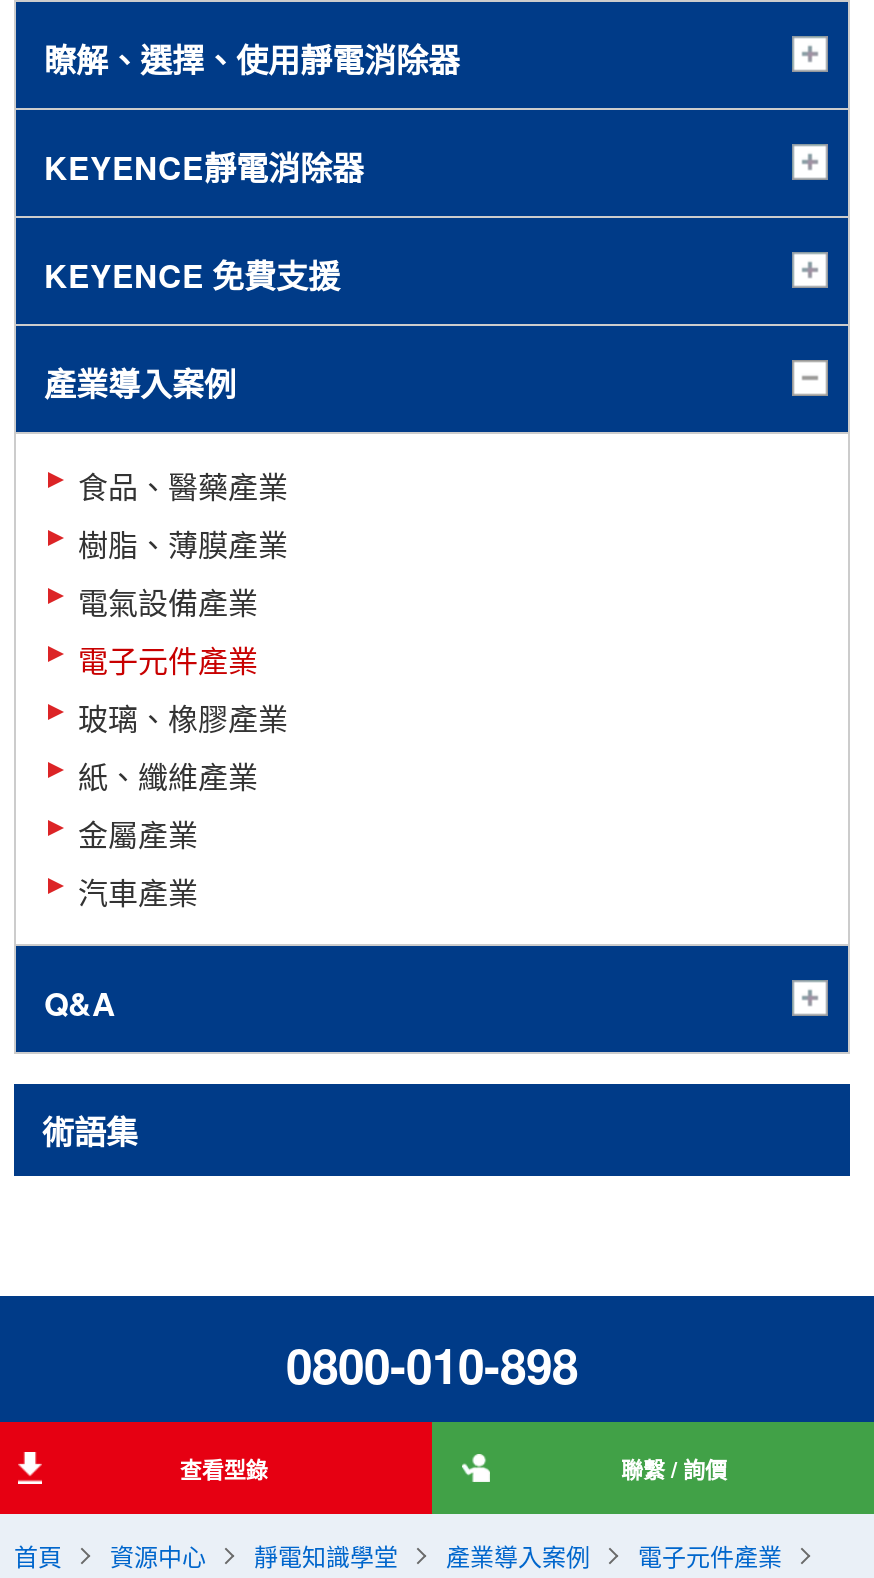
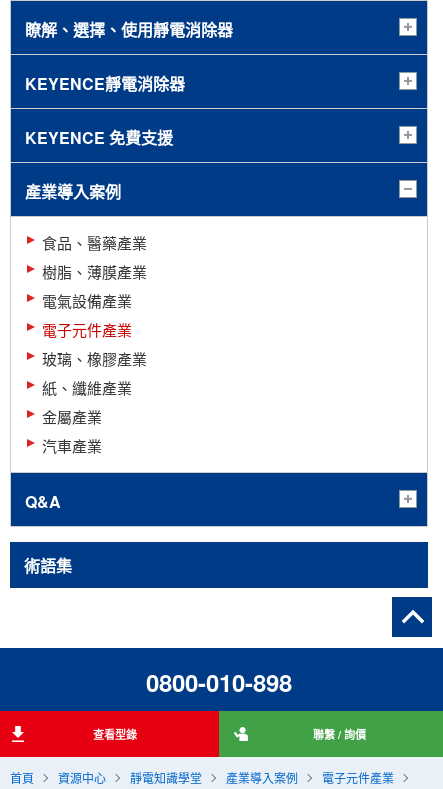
+ [image]
